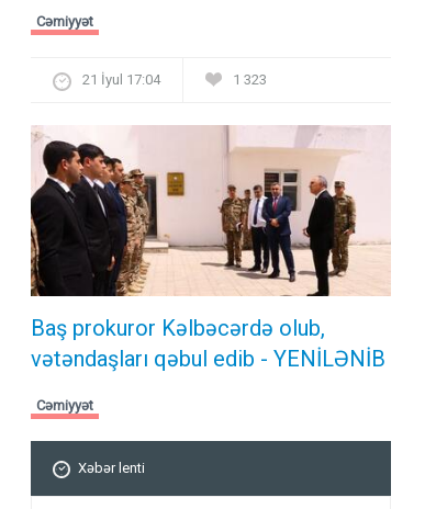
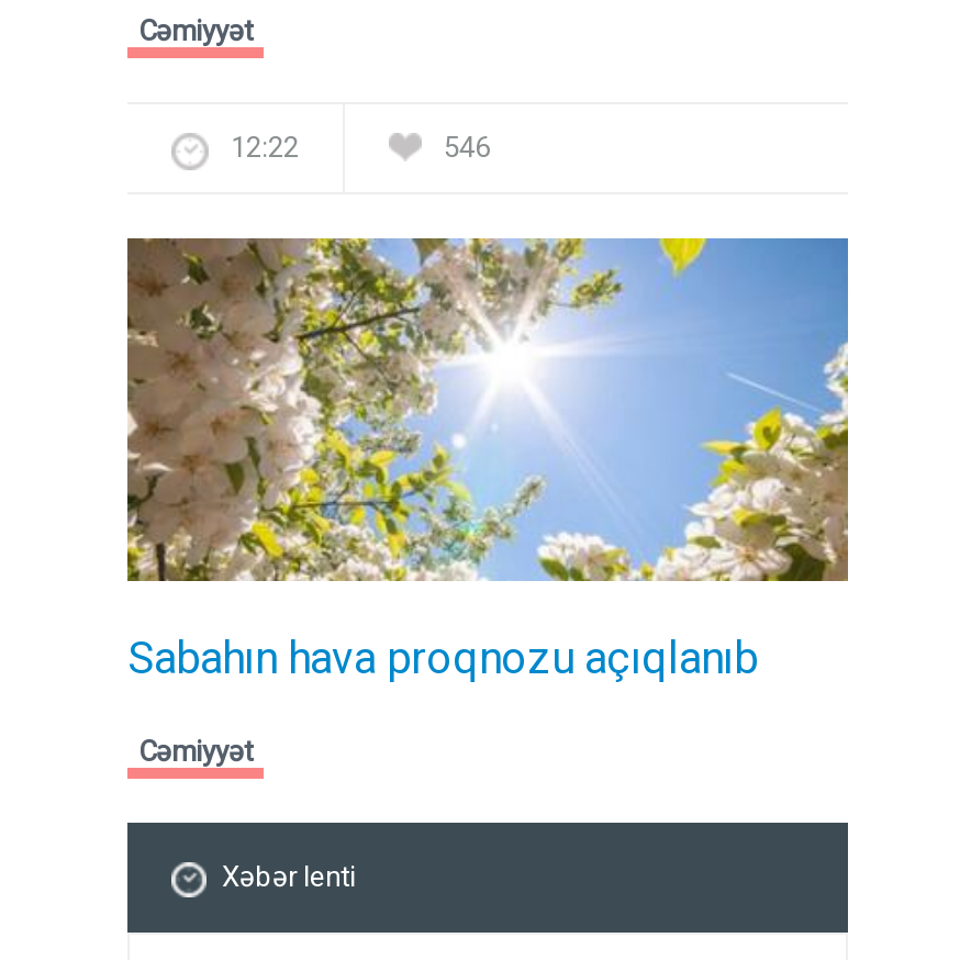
- 21 İyul 17:04
- 1 323
+ 12:22
+ 546

- [image]
- Baş prokuror Kəlbəcərdə olub,
- vətəndaşları qəbul edib - YENİLƏNİB
+ [image]
+ Sabahın hava proqnozu açıqlanıb
